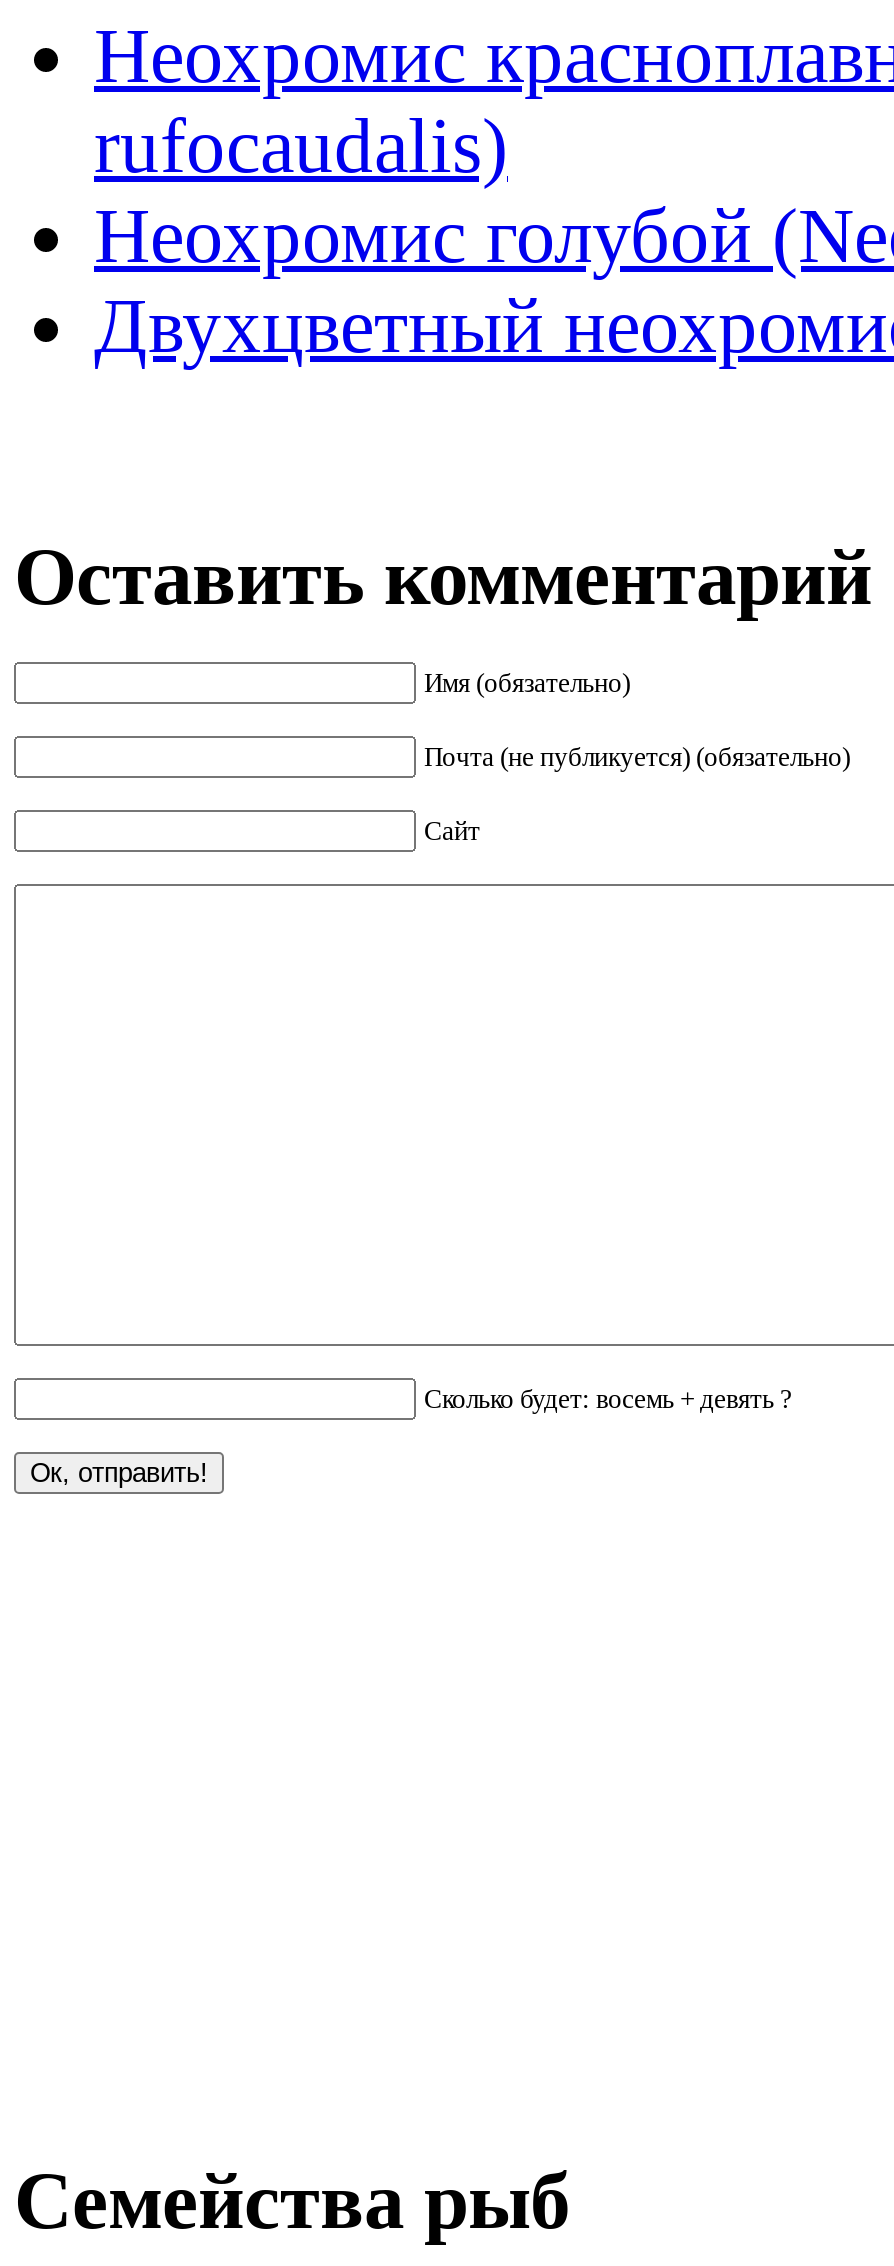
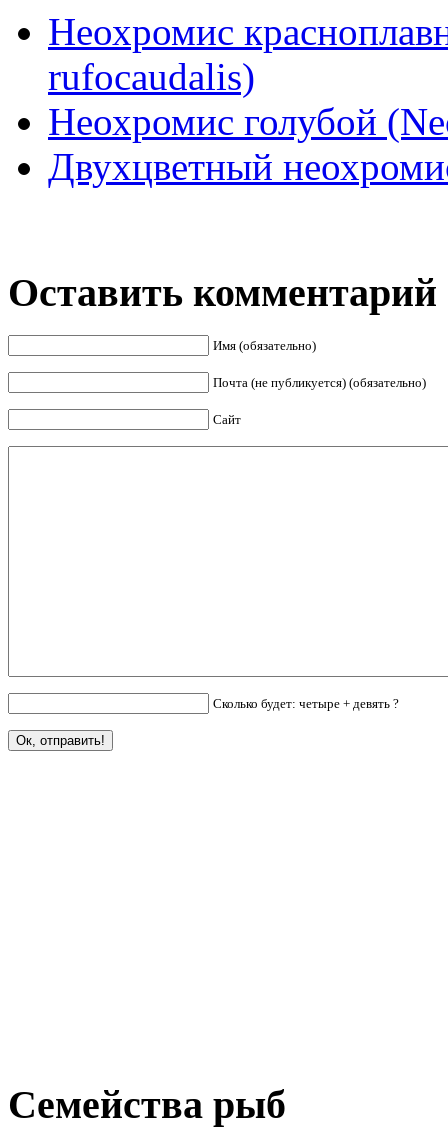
- Сколько будет: восемь + девять ?
+ Сколько будет: четыре + девять ?
